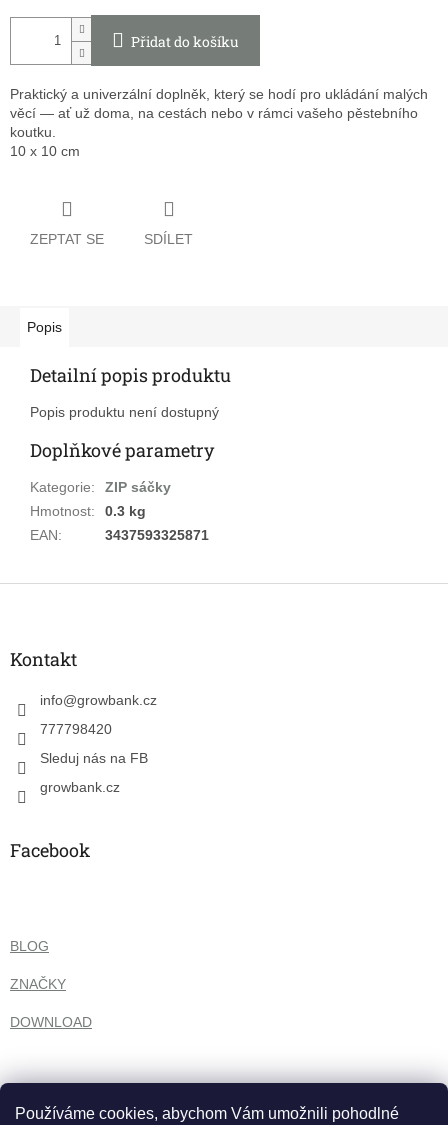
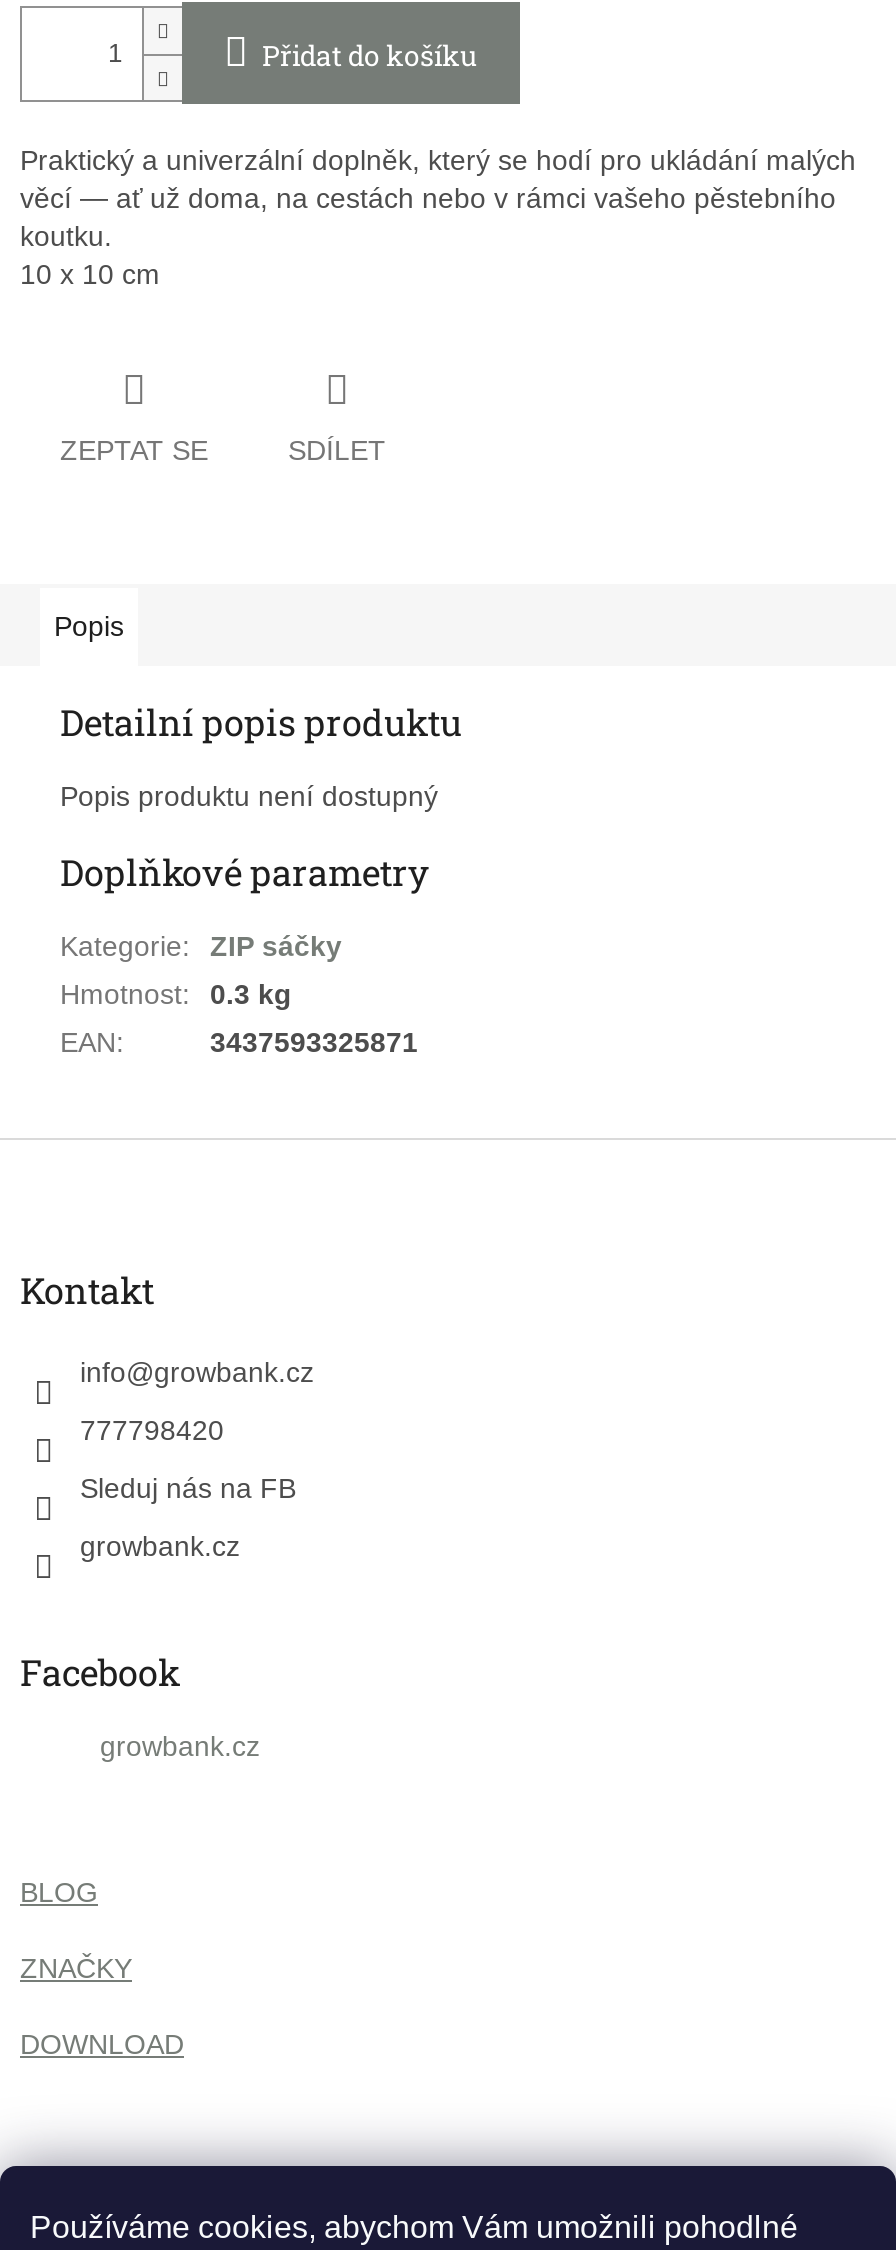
+ growbank.cz
